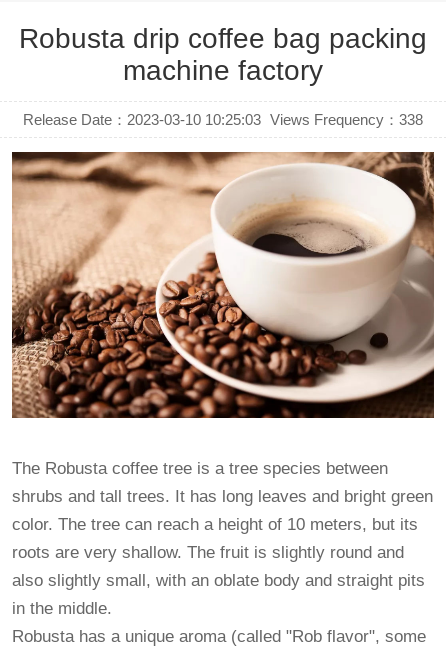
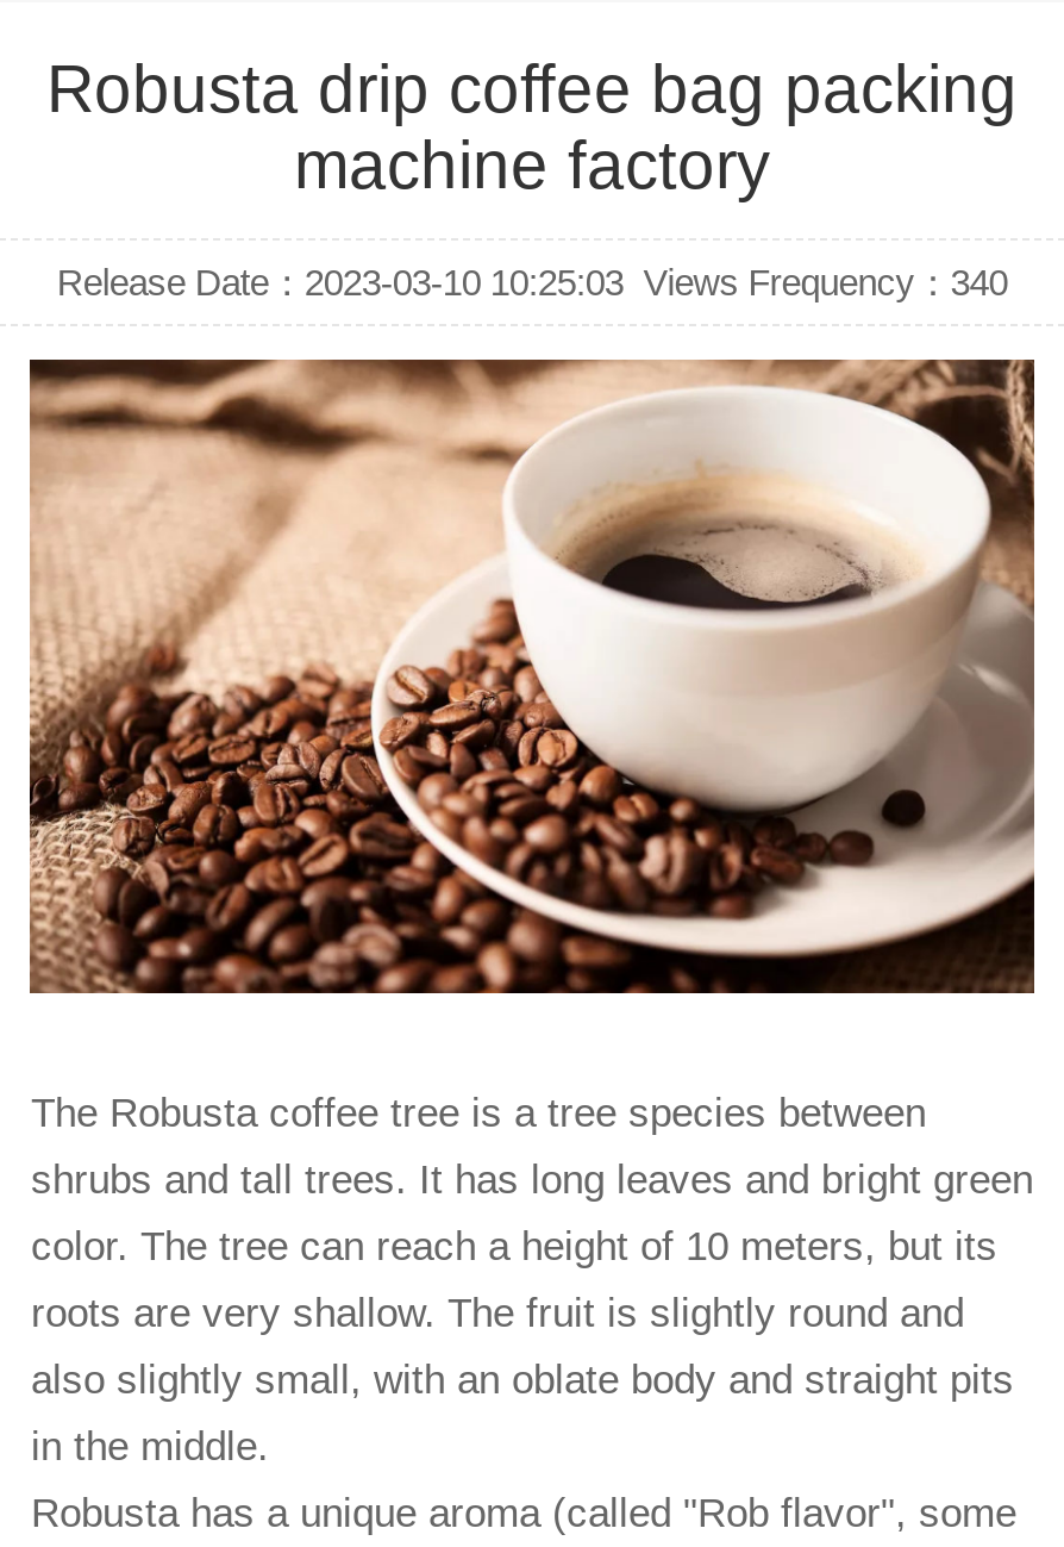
- Release Date：2023-03-10 10:25:03 Views Frequency：338
+ Release Date：2023-03-10 10:25:03 Views Frequency：340
